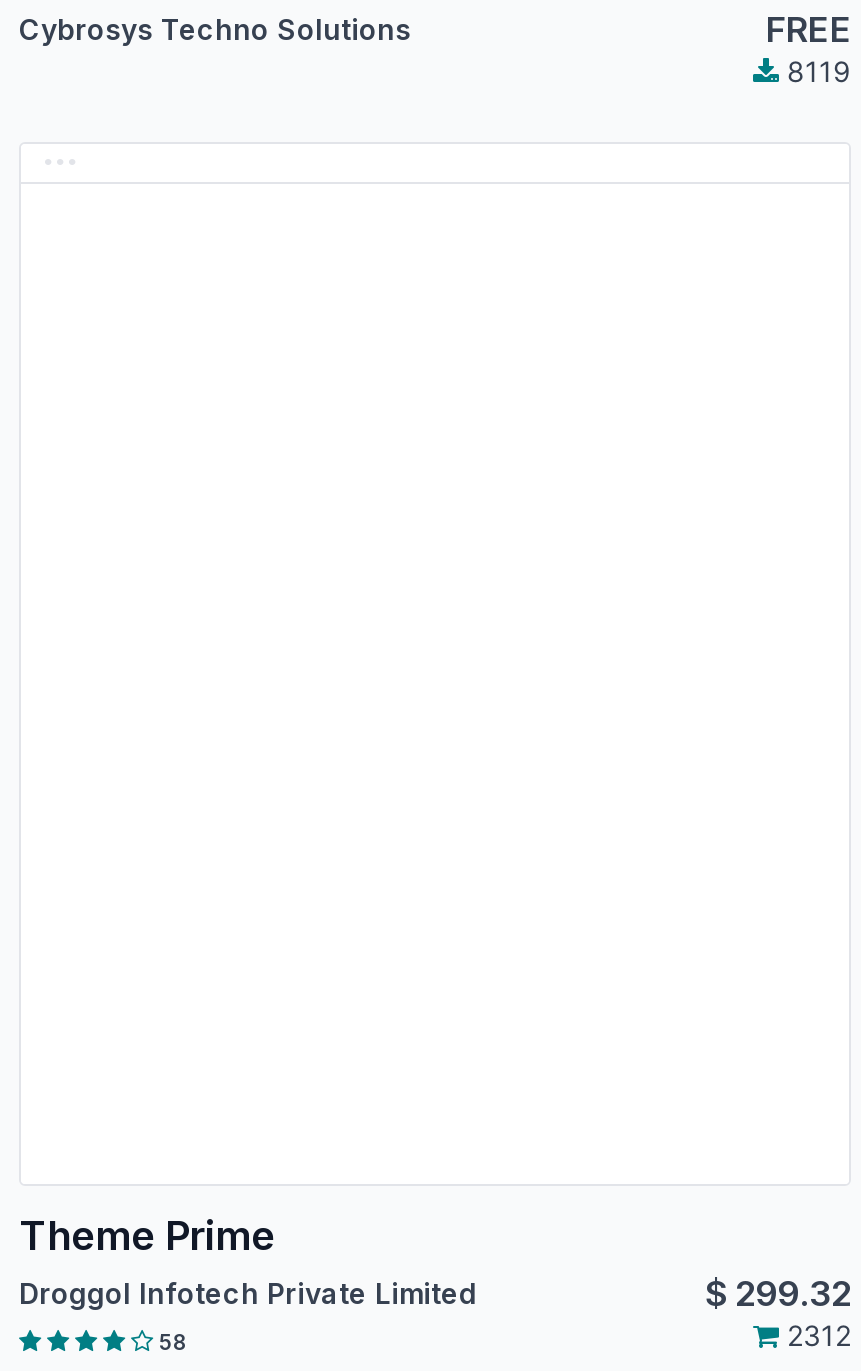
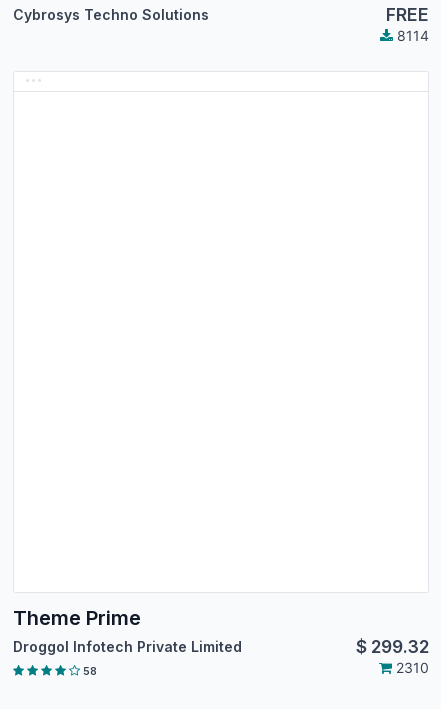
- 8119
+ 8114

- 2312
+ 2310
